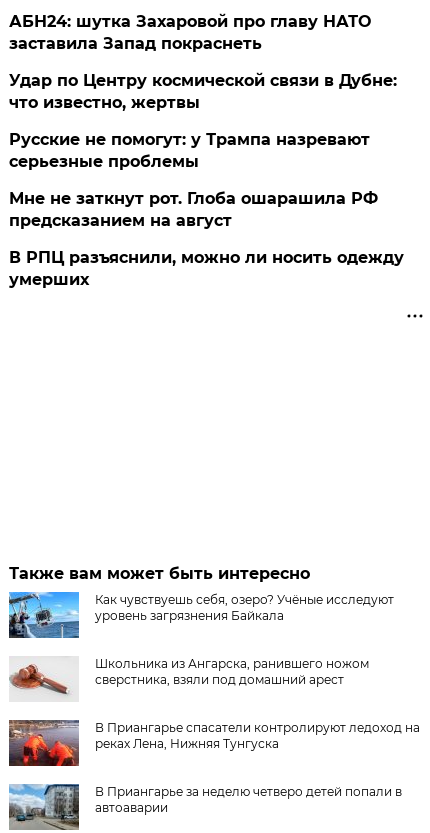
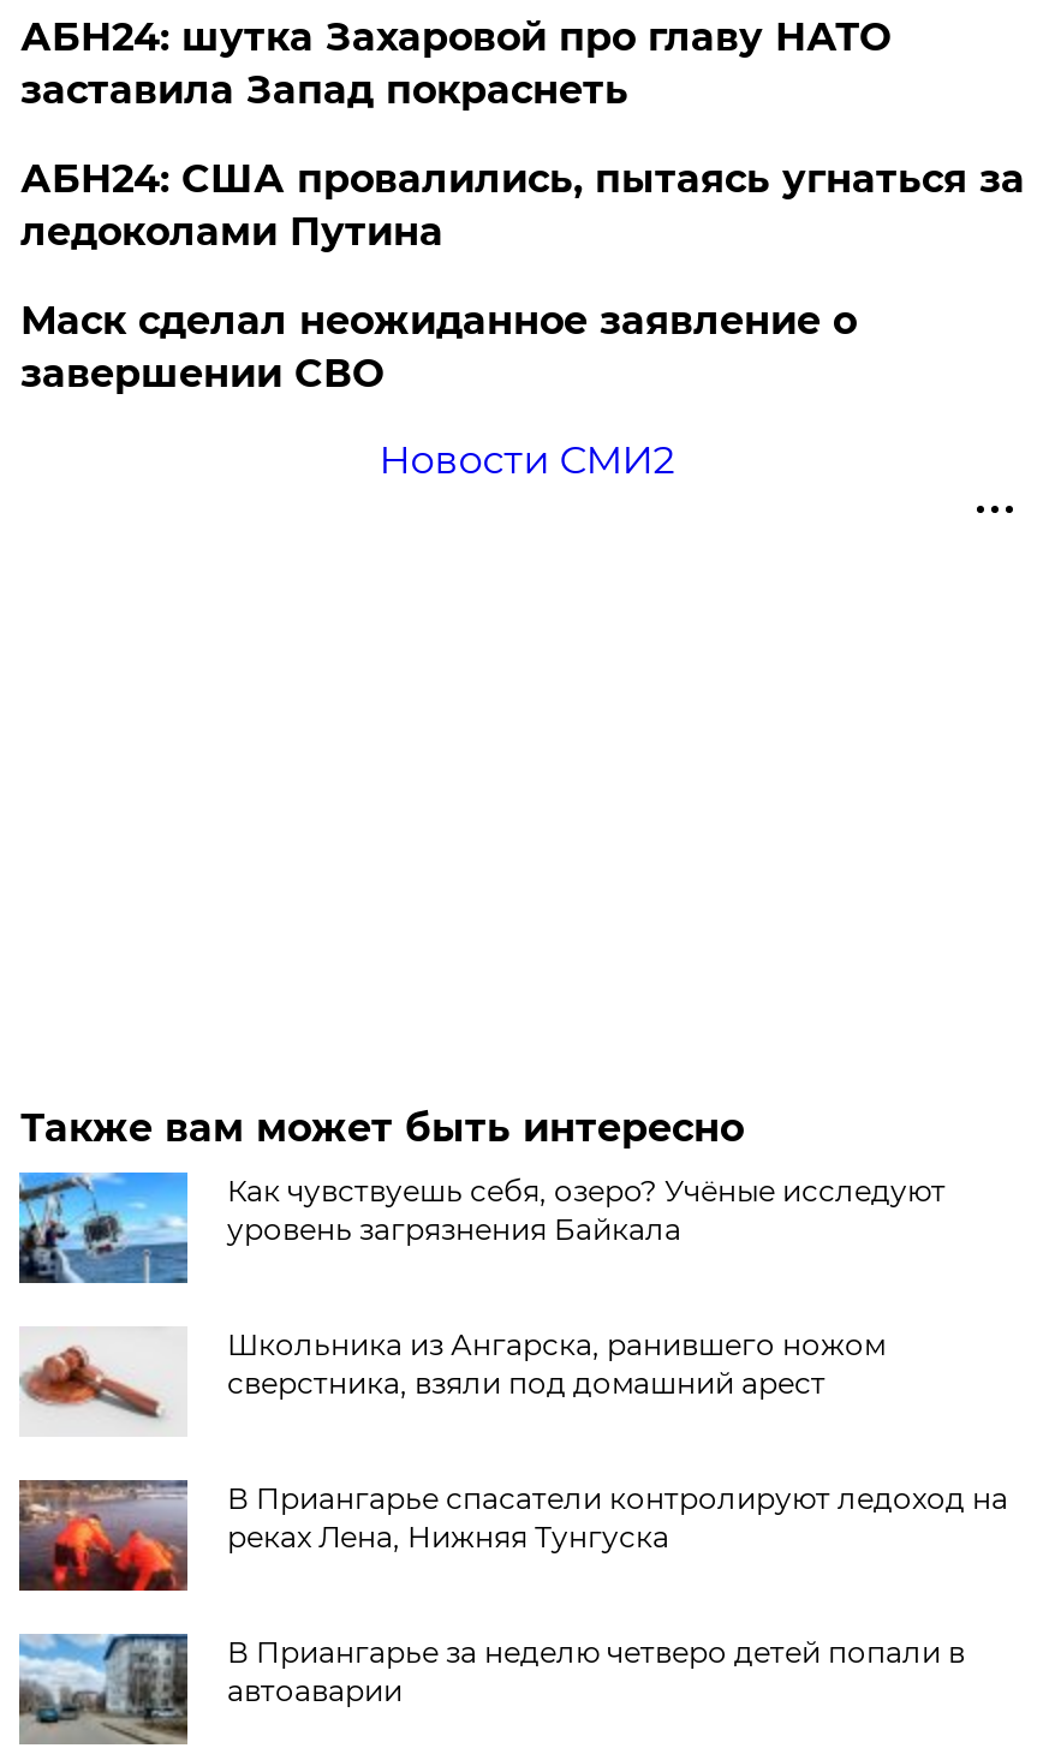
- Удар по Центру космической связи в Дубне:
- что известно, жертвы
- Русские не помогут: у Трампа назревают
- серьезные проблемы
- Мне не заткнут рот. Глоба ошарашила РФ
- предсказанием на август
- В РПЦ разъяснили, можно ли носить одежду
- умерших
+ АБН24: США провалились, пытаясь угнаться за
+ ледоколами Путина
+ Маск сделал неожиданное заявление о
+ завершении СВО
+ Новости СМИ2
